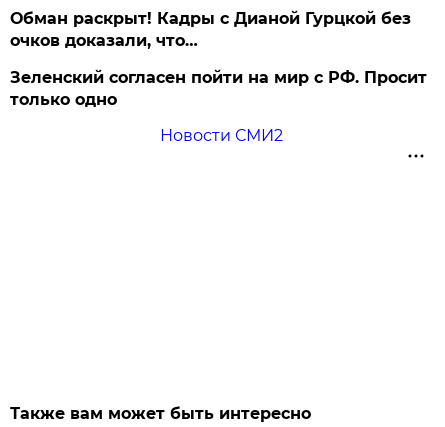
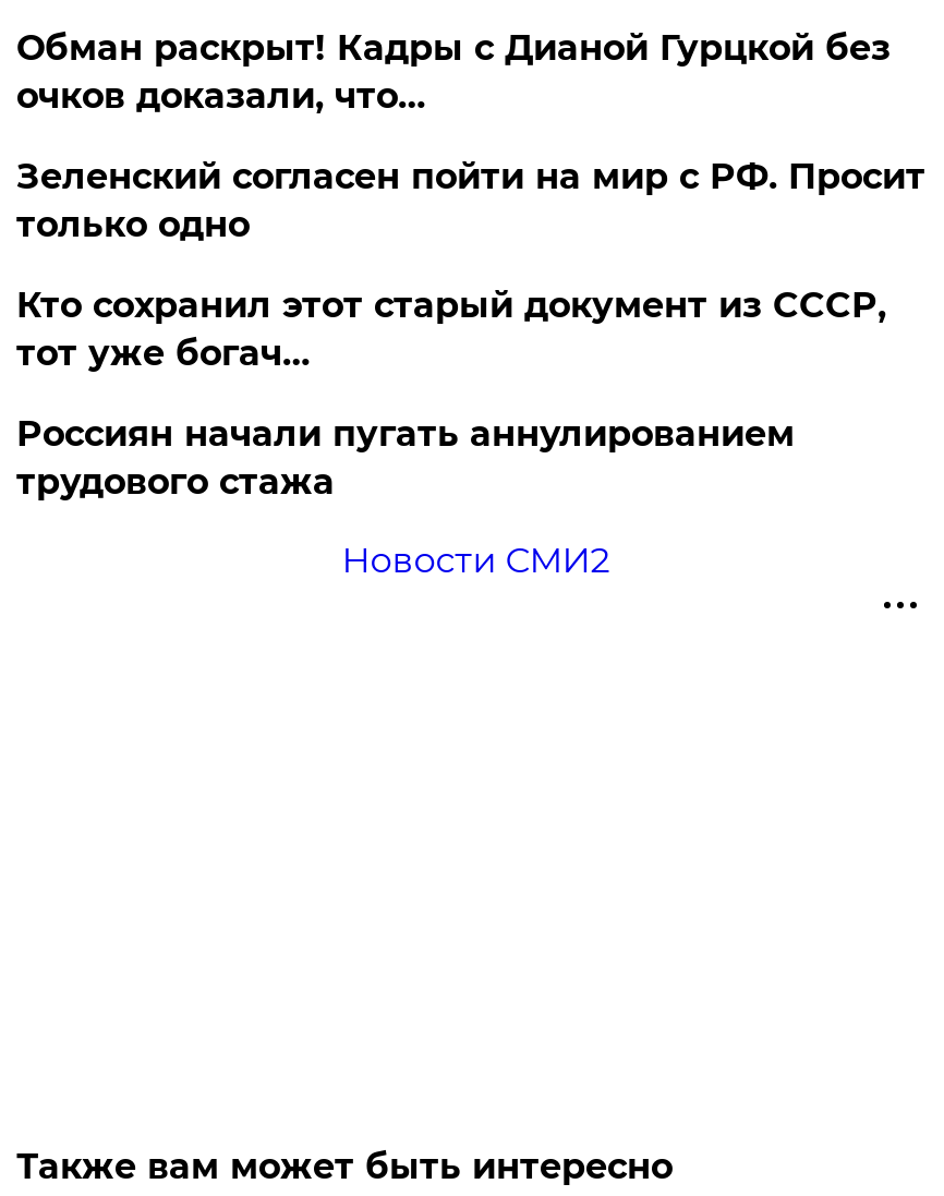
+ Кто сохранил этот старый документ из СССР,
+ тот уже богач…
+ Россиян начали пугать аннулированием
+ трудового стажа
